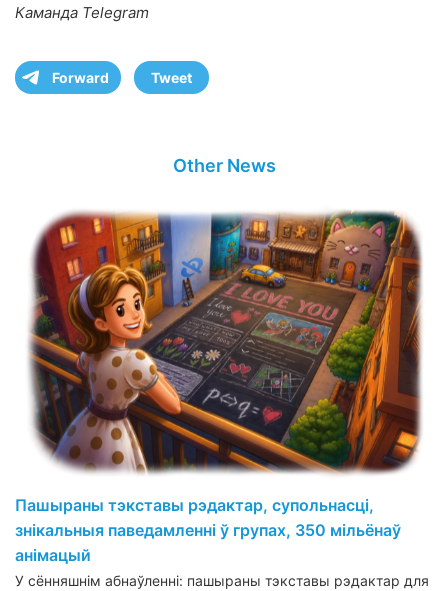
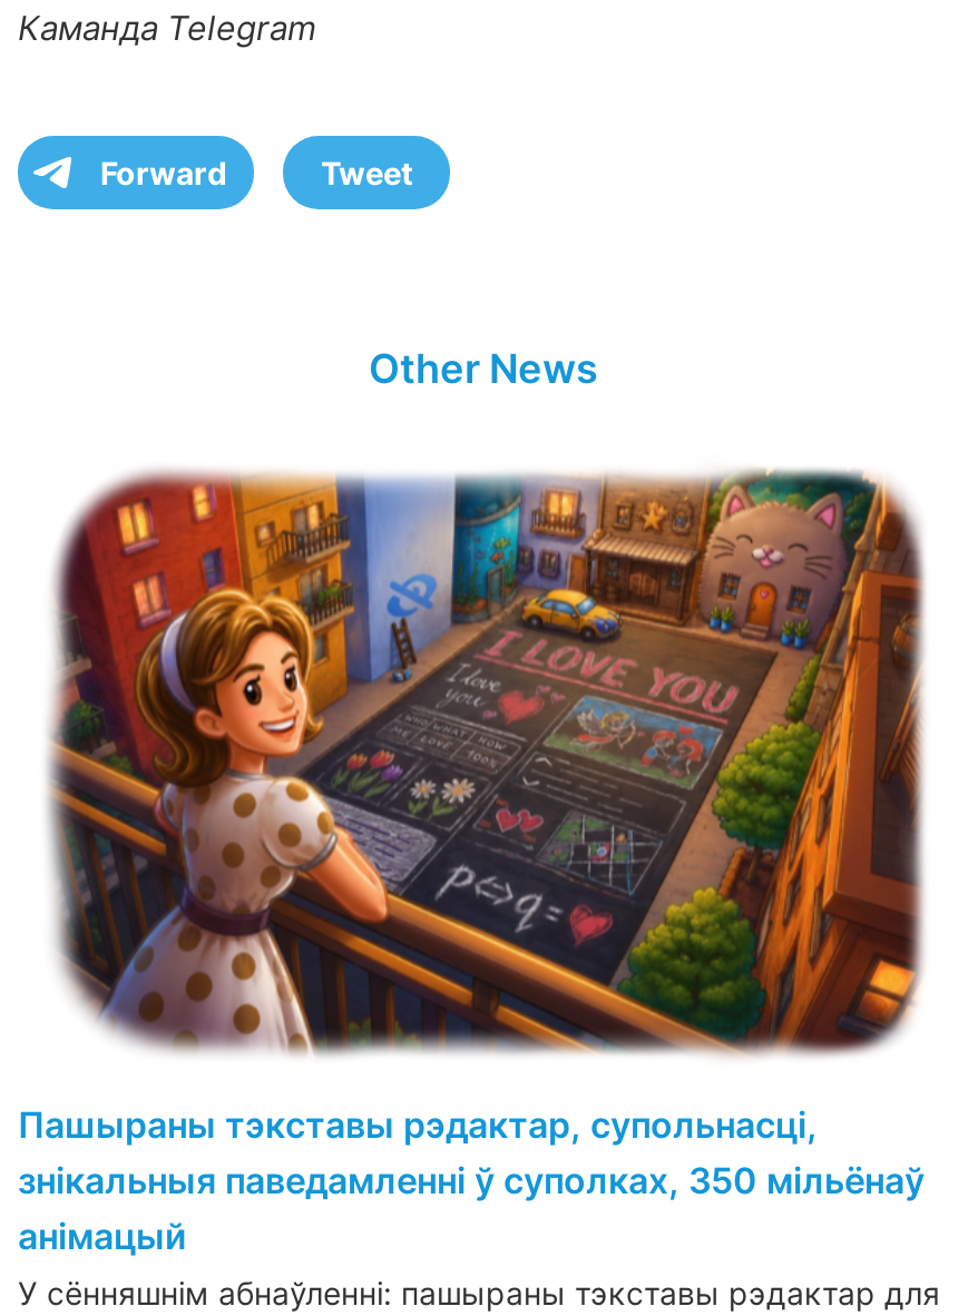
- знікальныя паведамленні ў групах, 350 мільёнаў
+ знікальныя паведамленні ў суполках, 350 мільёнаў
